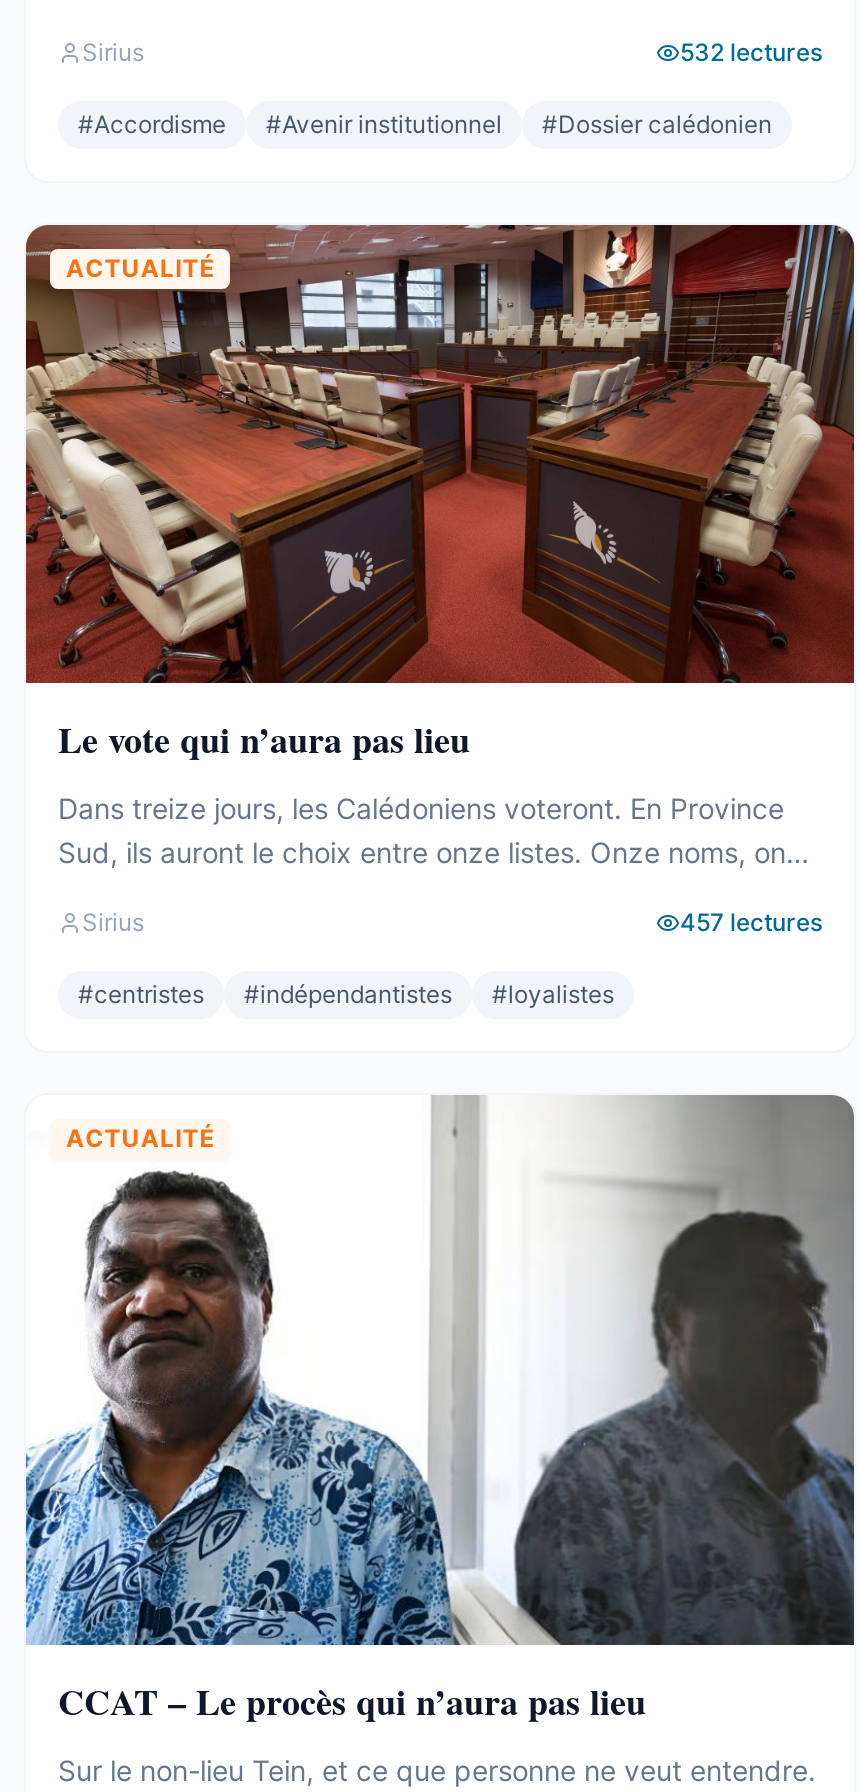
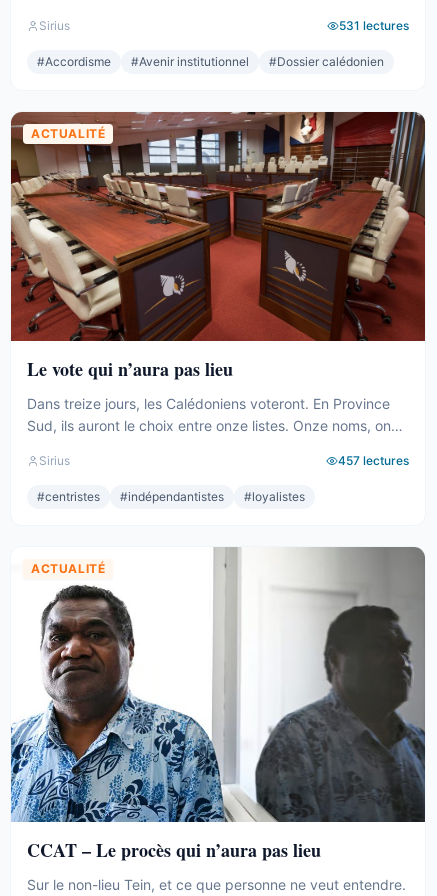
- 532 lectures
+ 531 lectures
